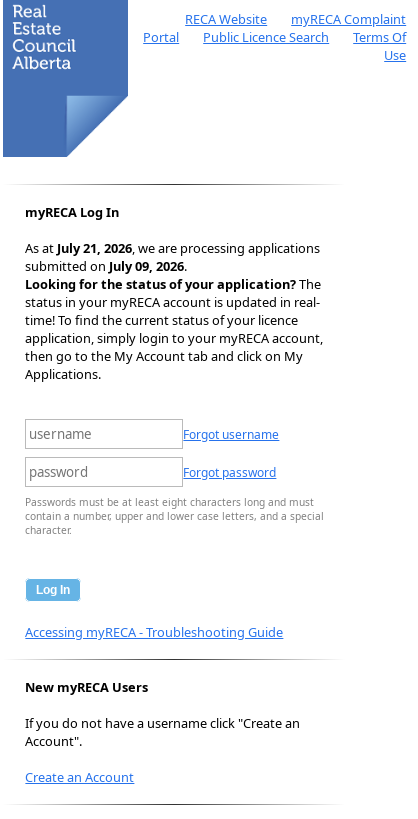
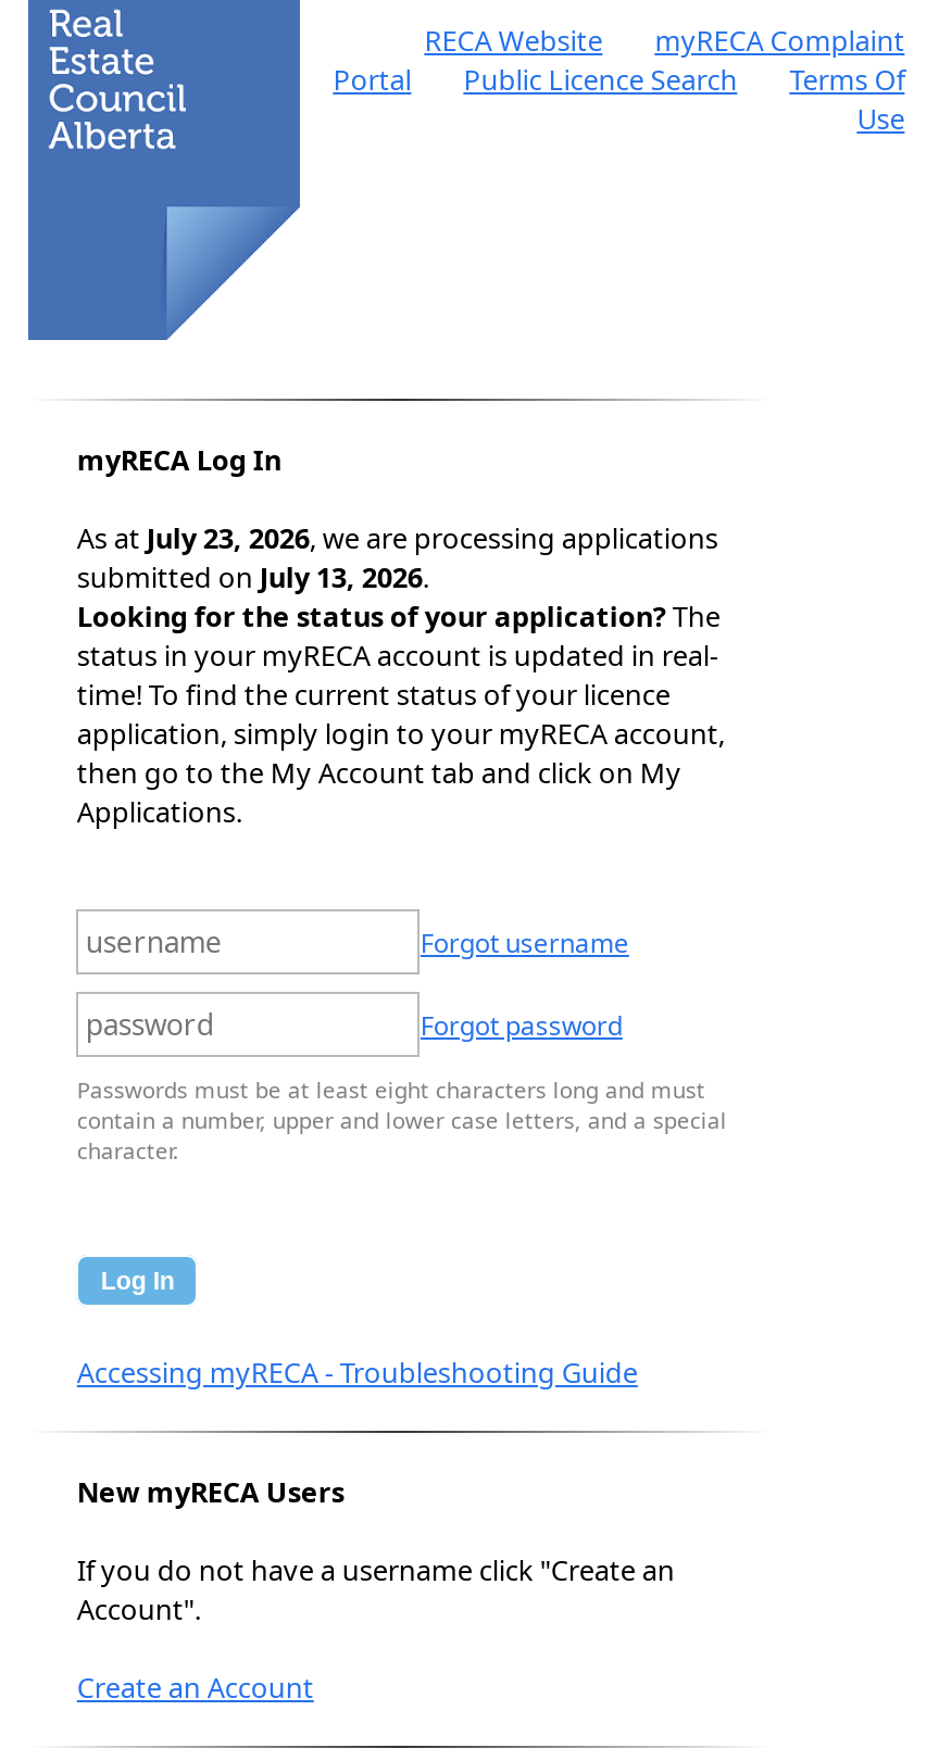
- As at July 21, 2026, we are processing applications
+ As at July 23, 2026, we are processing applications

- submitted on July 09, 2026.
+ submitted on July 13, 2026.
